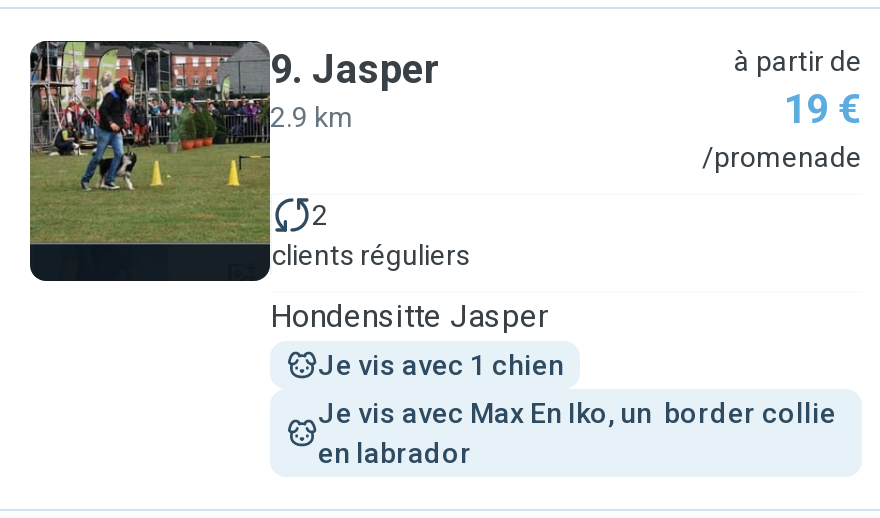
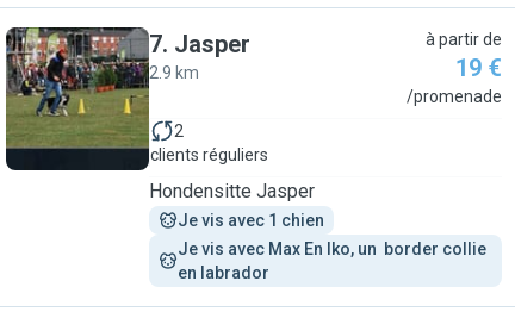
- 9. Jasper
+ 7. Jasper
